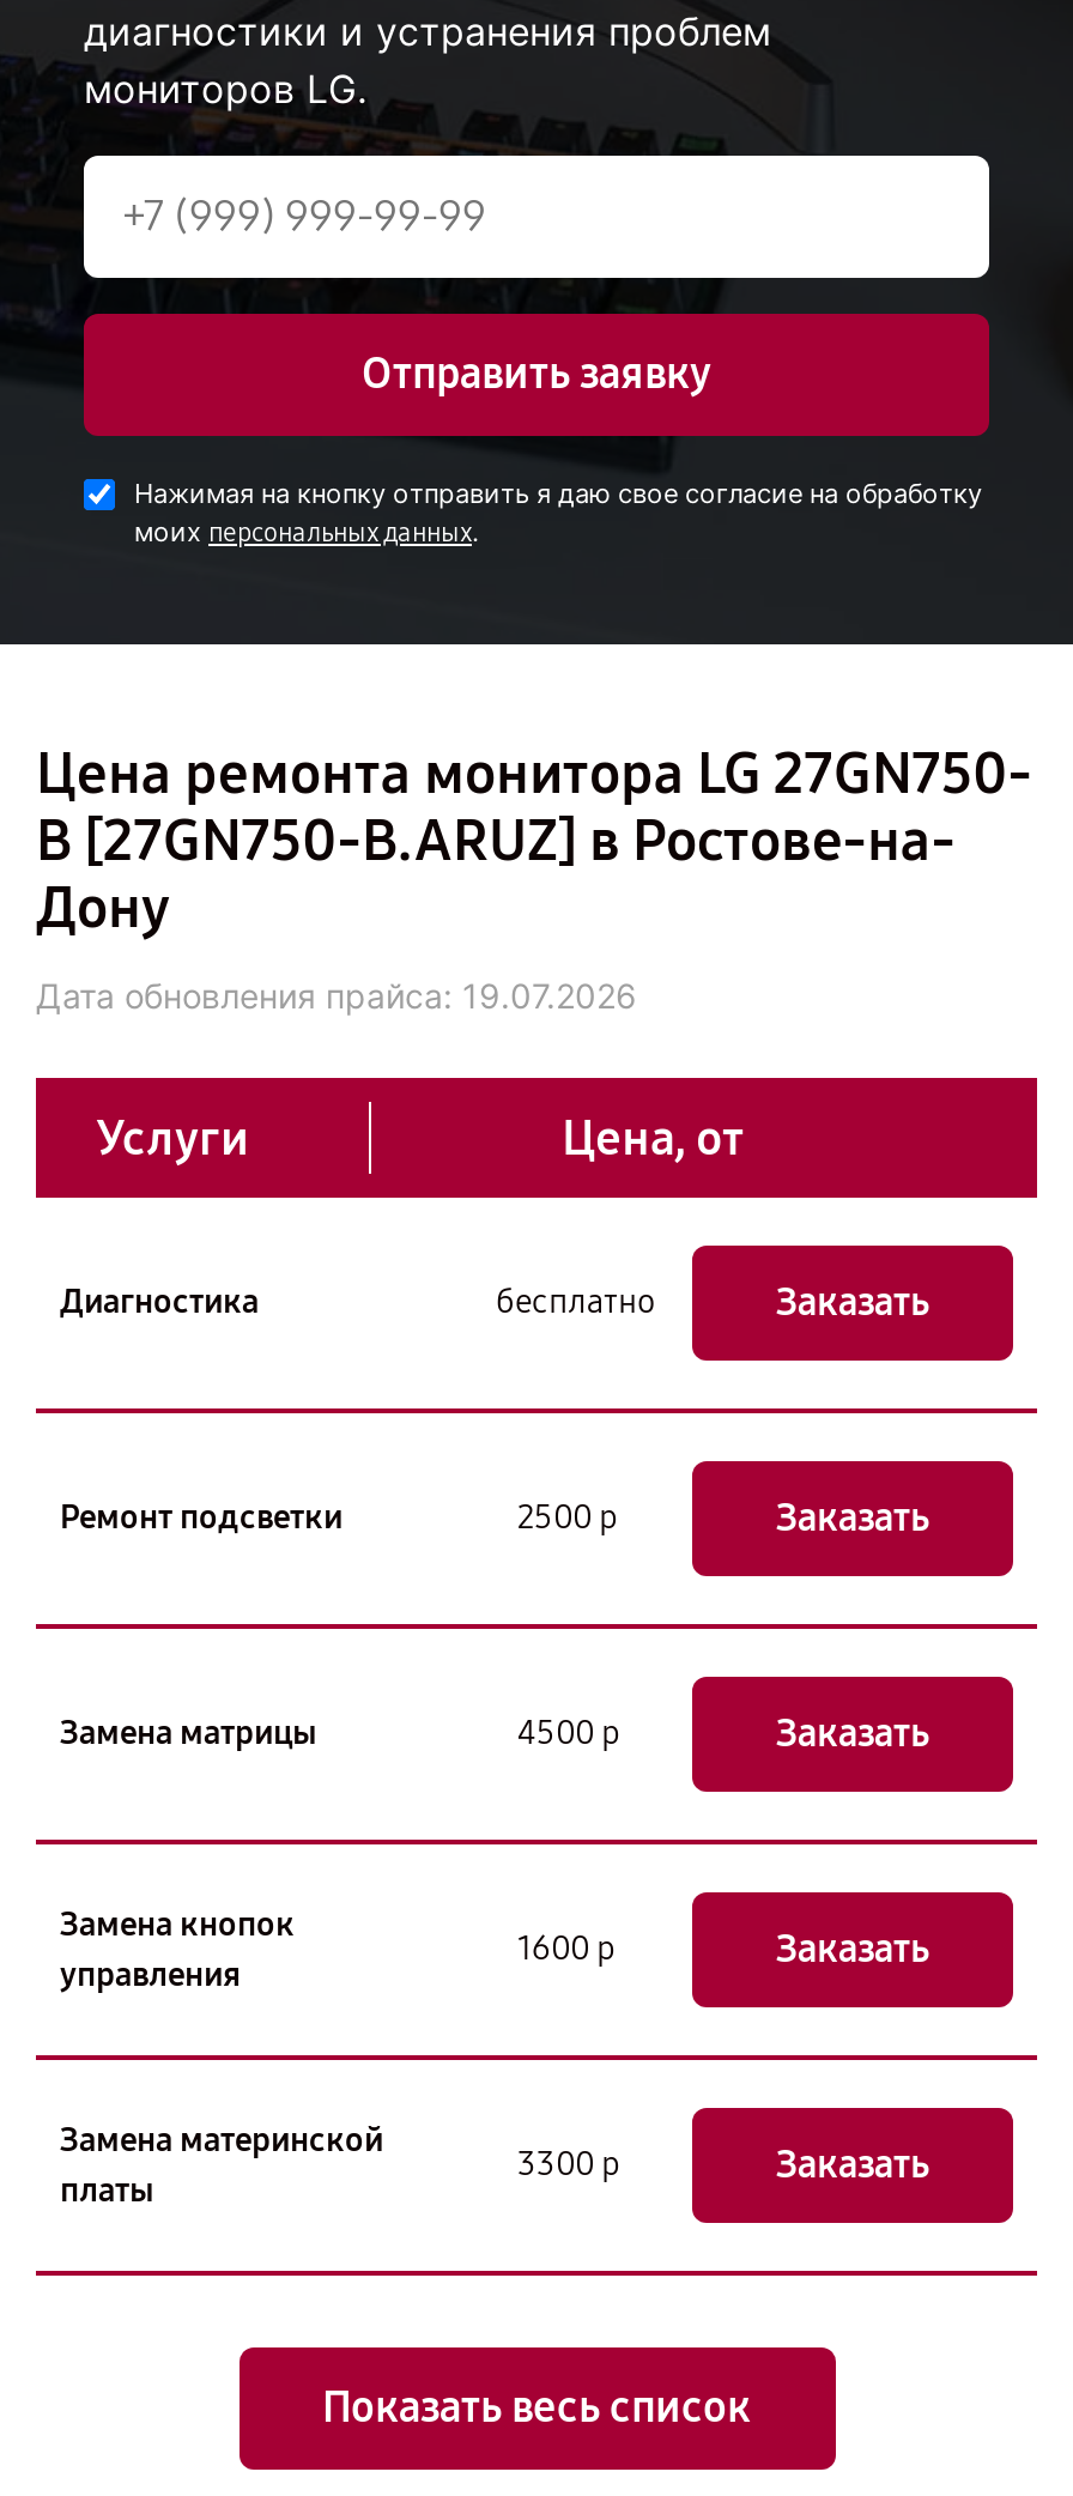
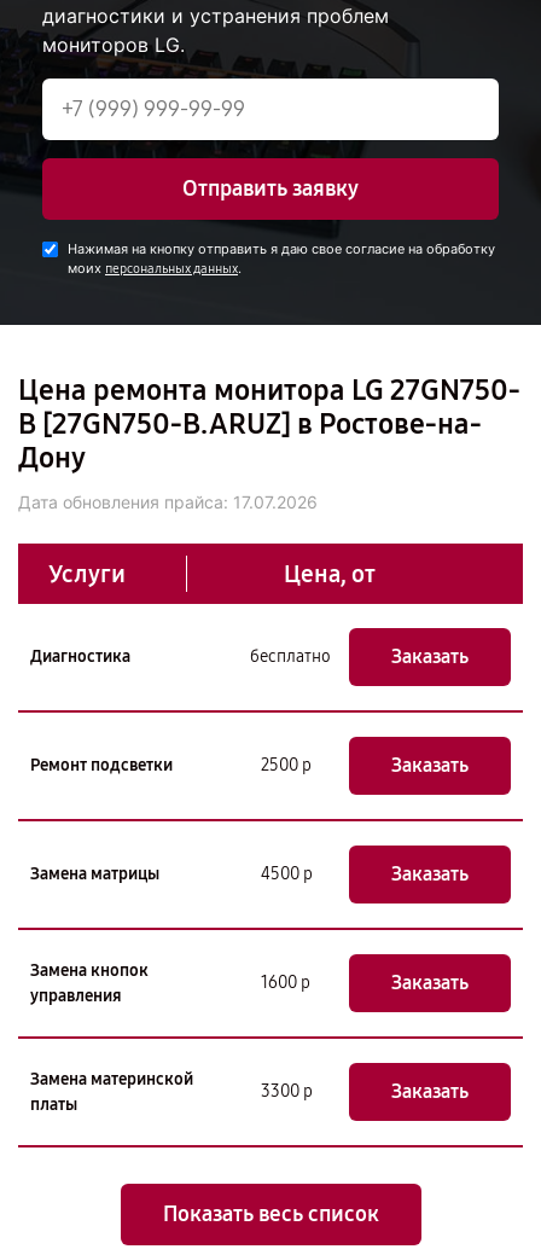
- Дата обновления прайса: 19.07.2026
+ Дата обновления прайса: 17.07.2026
